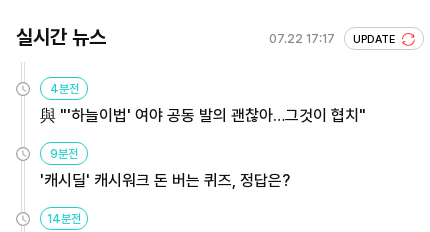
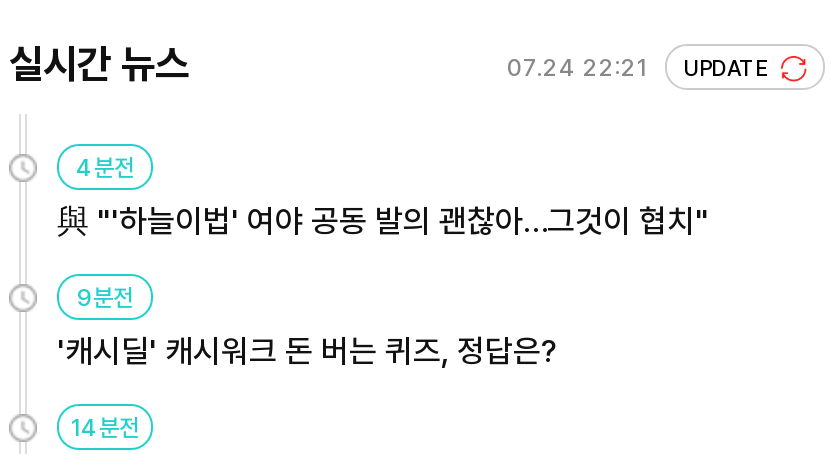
- 07.22 17:17 UPDATE
+ 07.24 22:21 UPDATE
